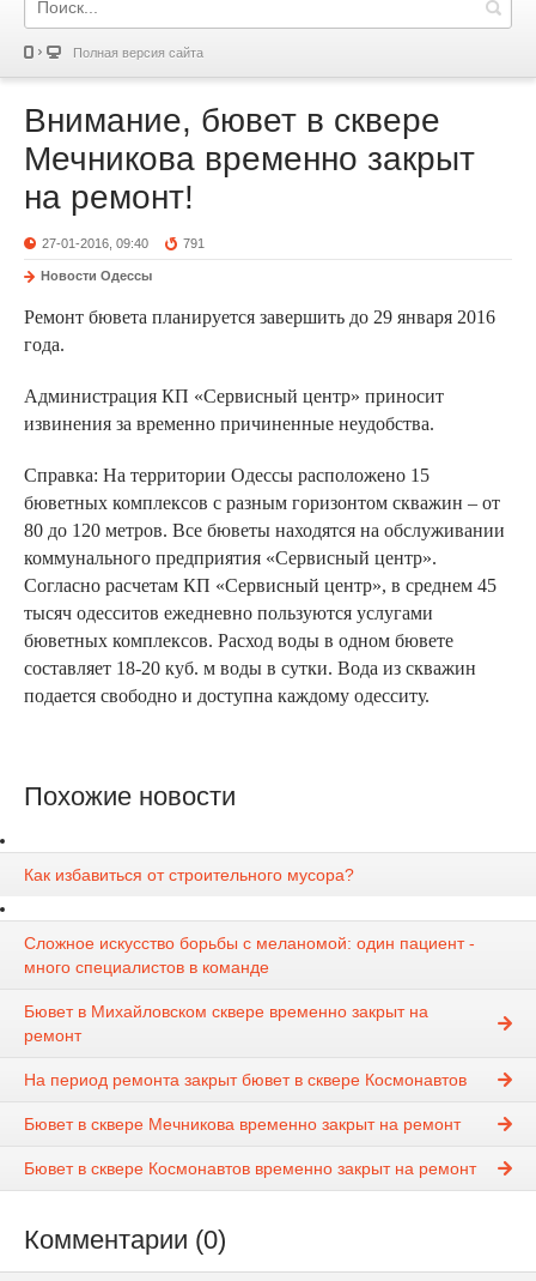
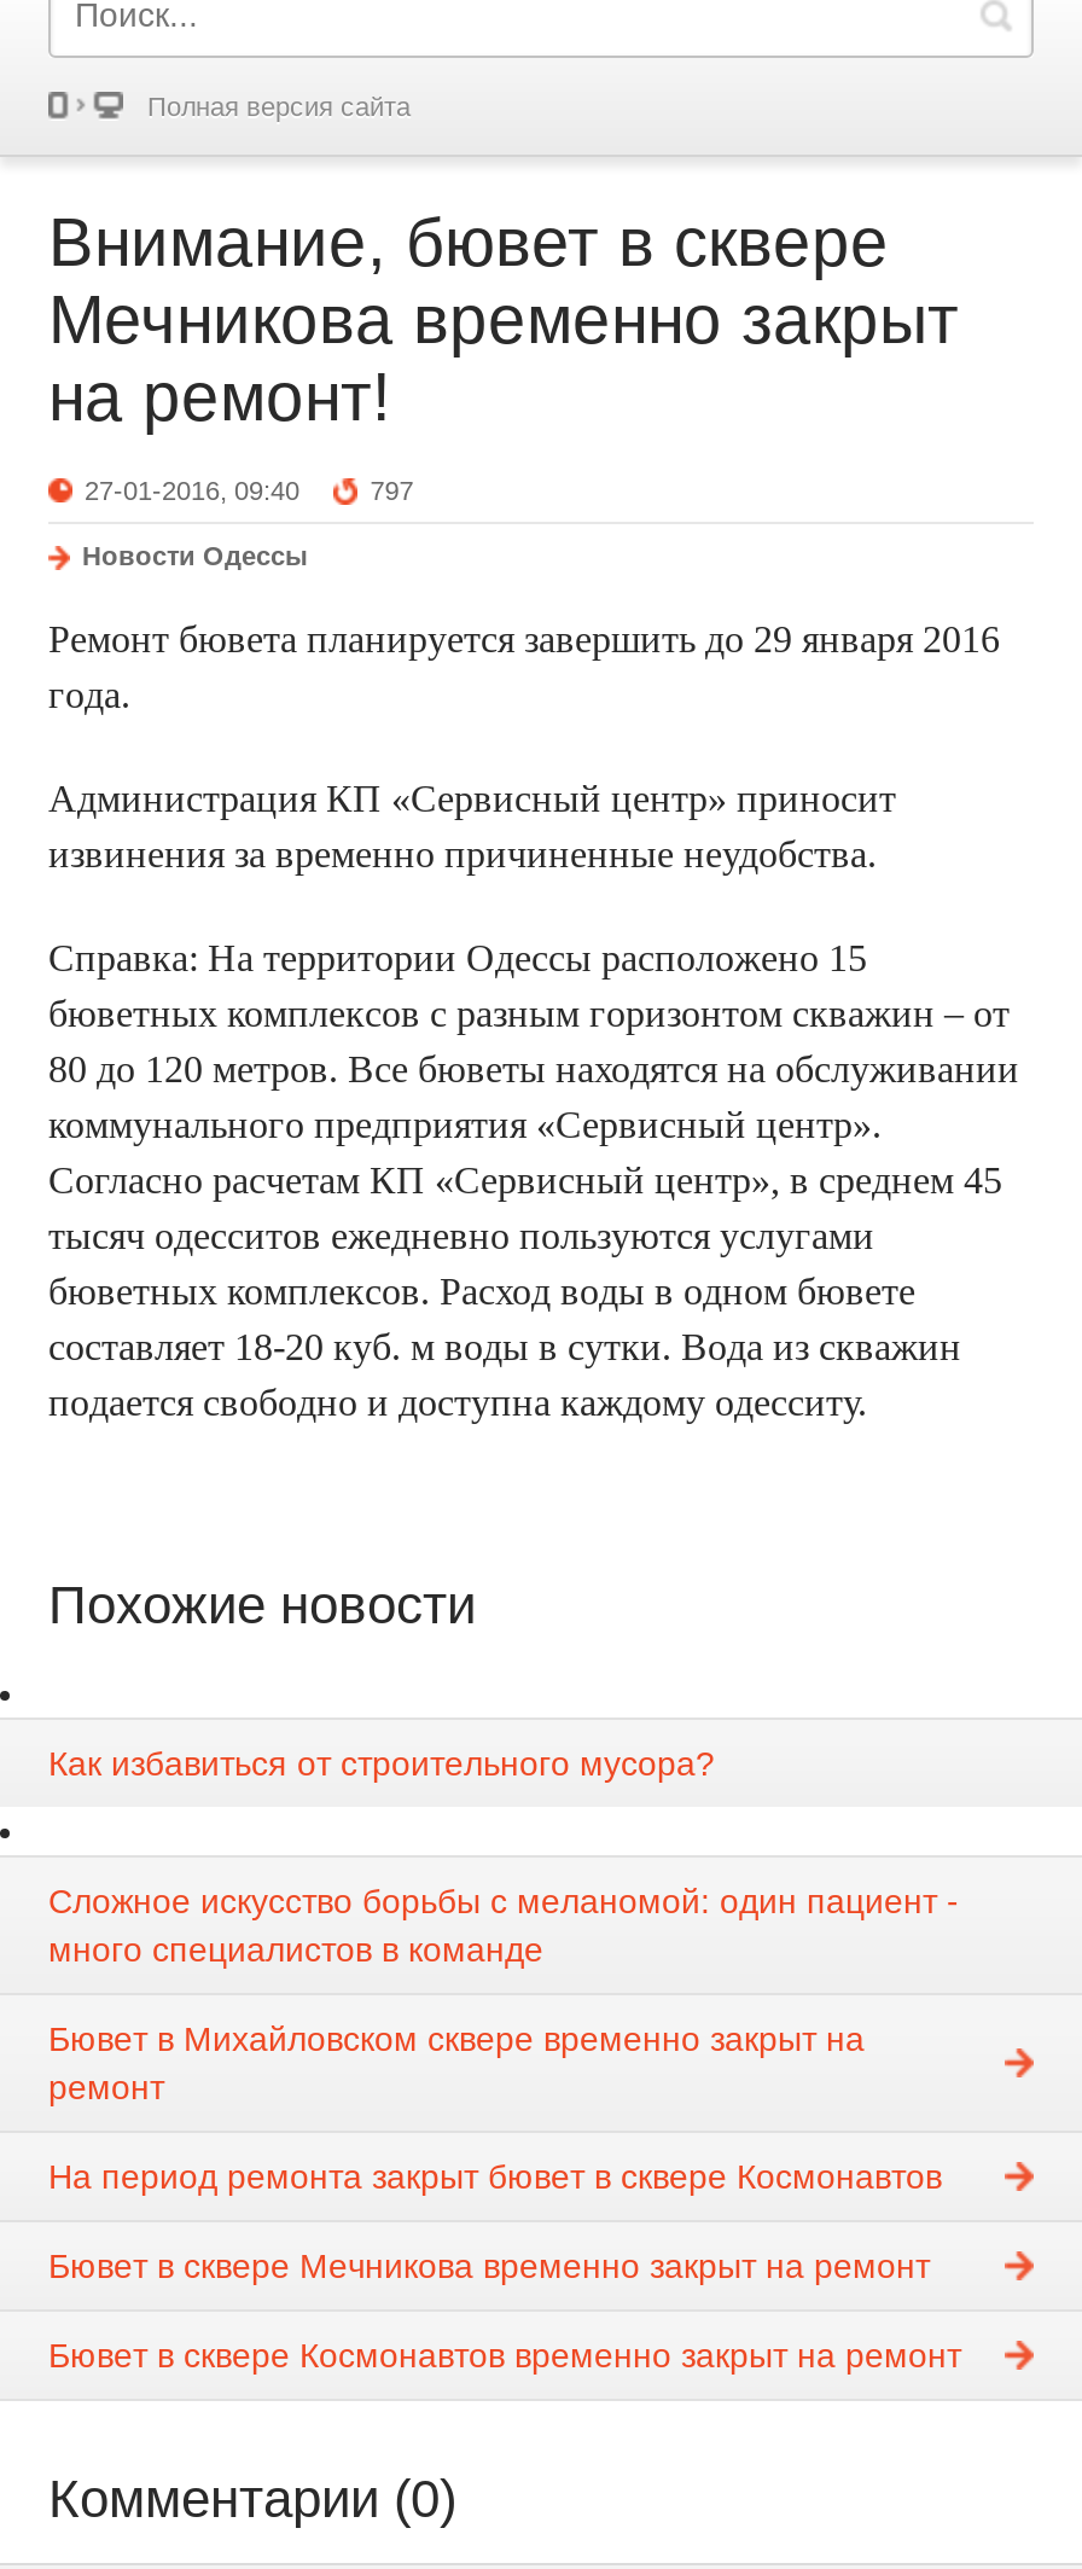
- 791
+ 797
